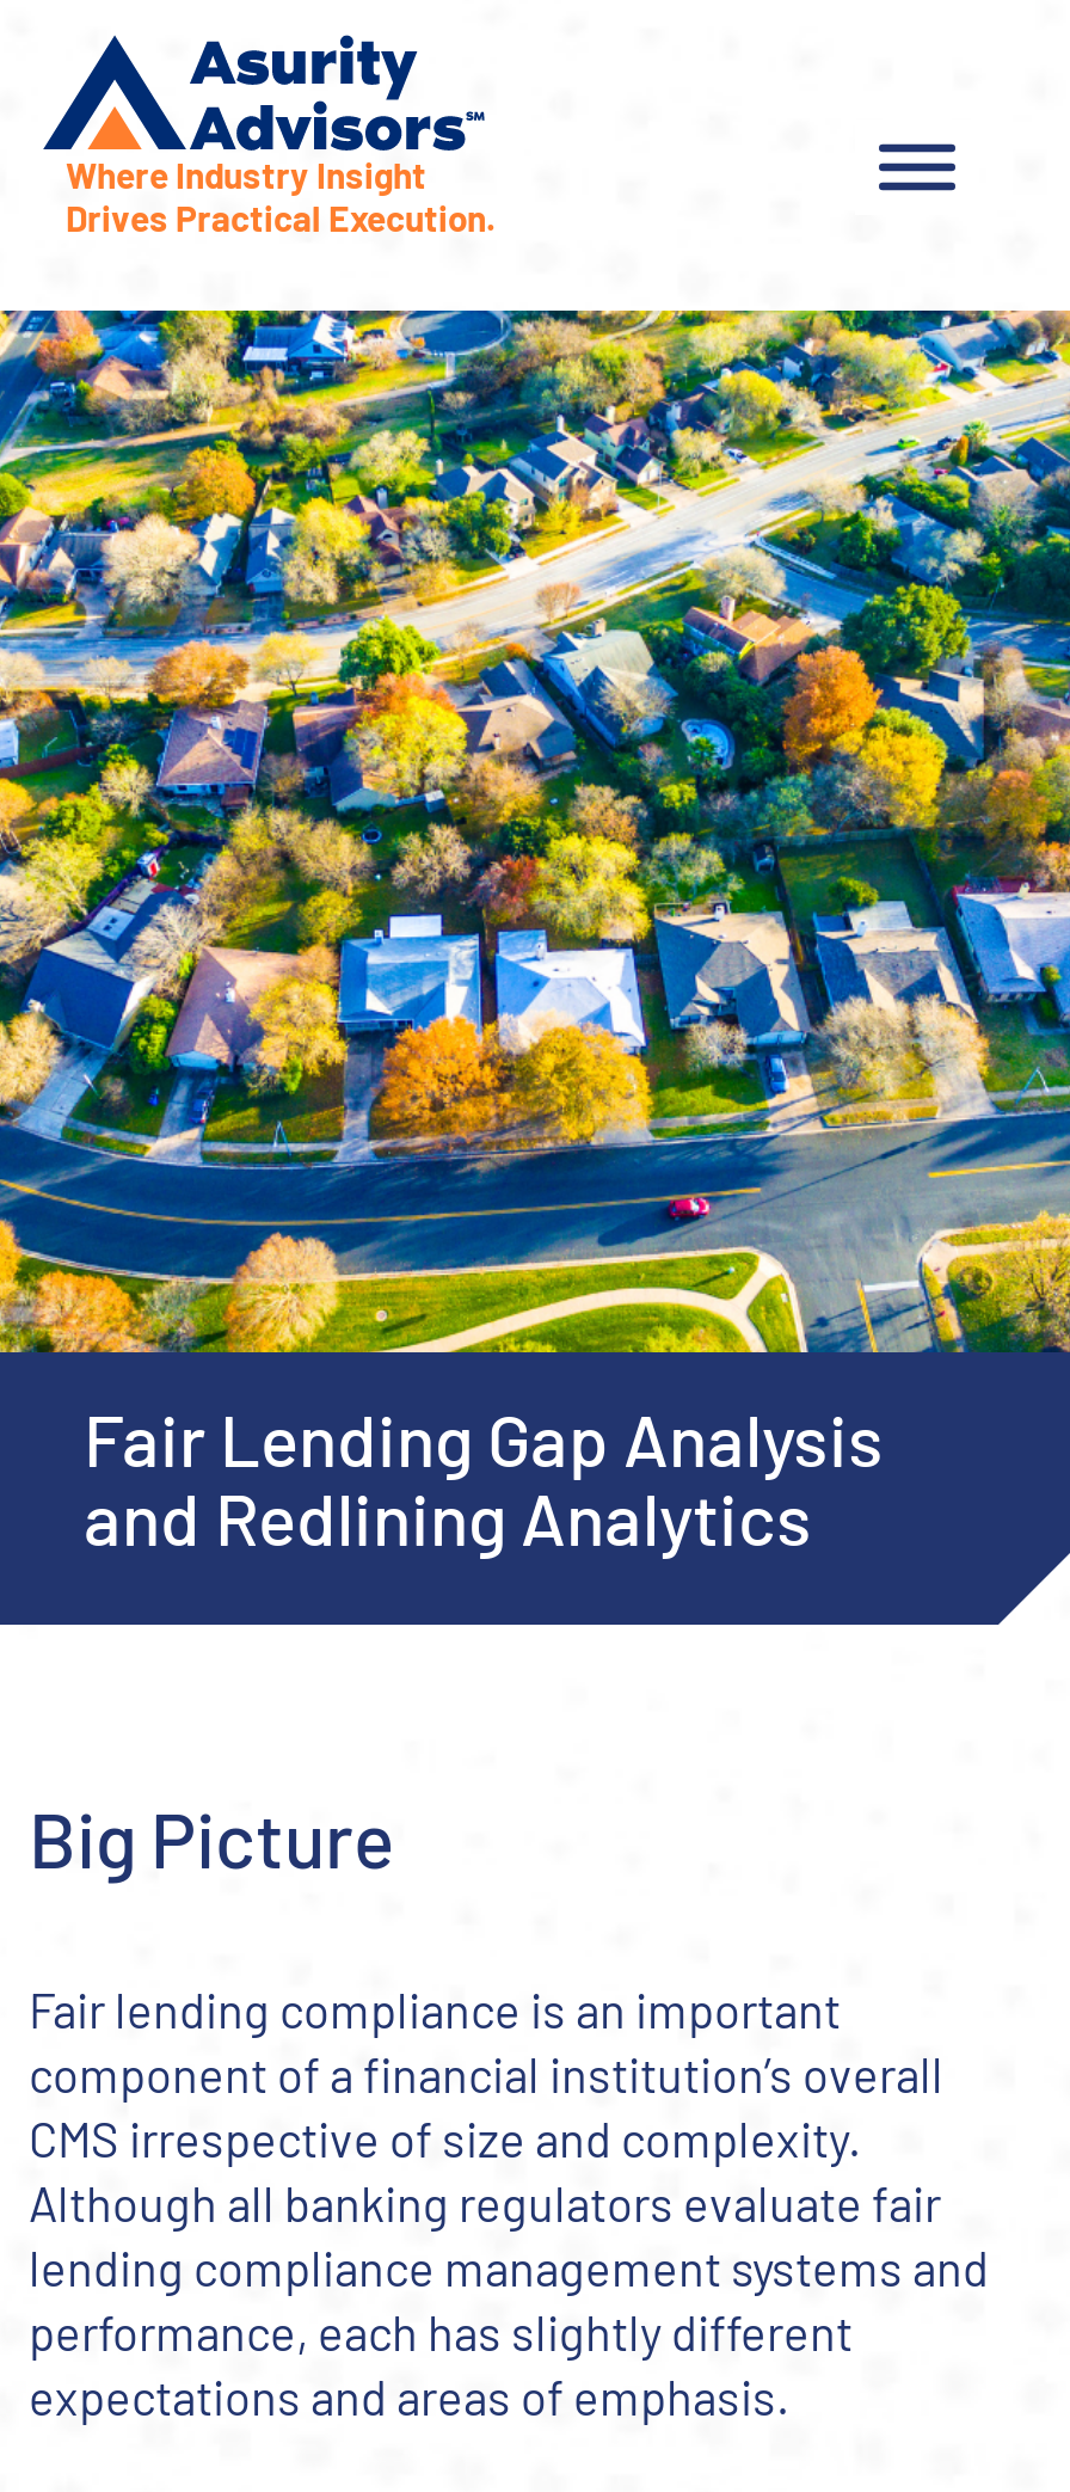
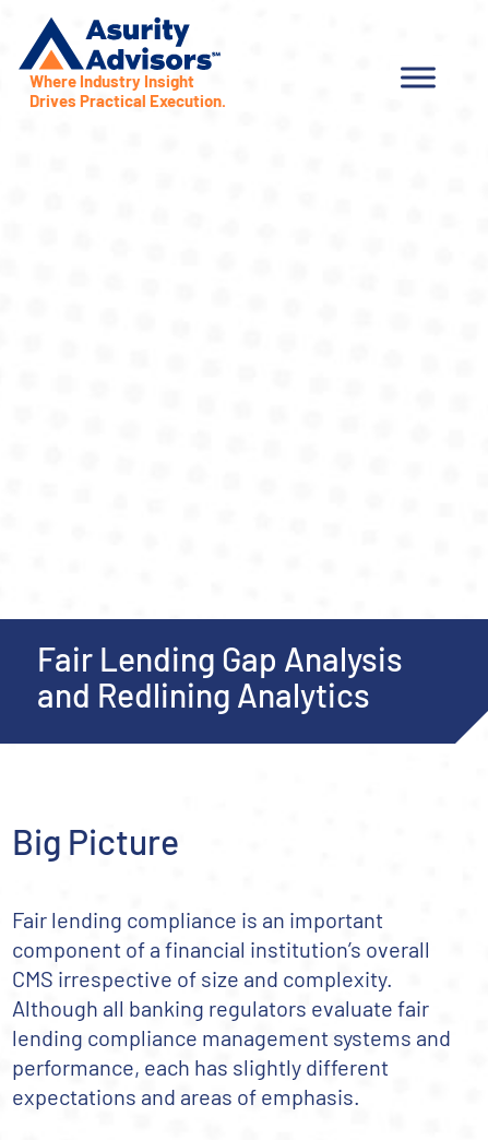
- [image]
